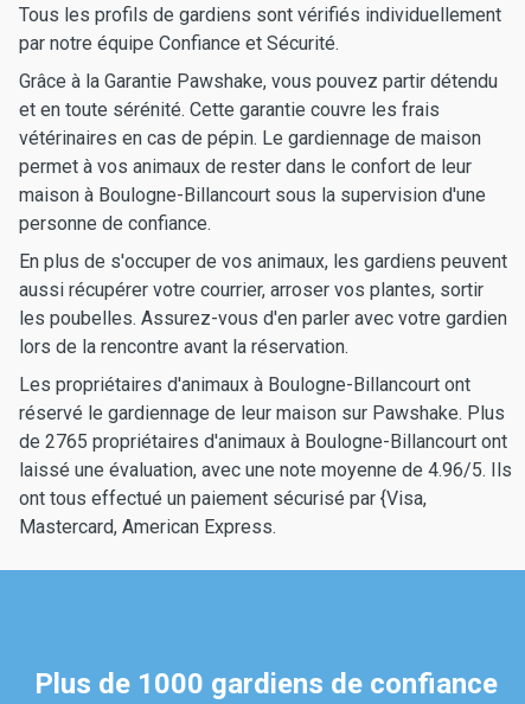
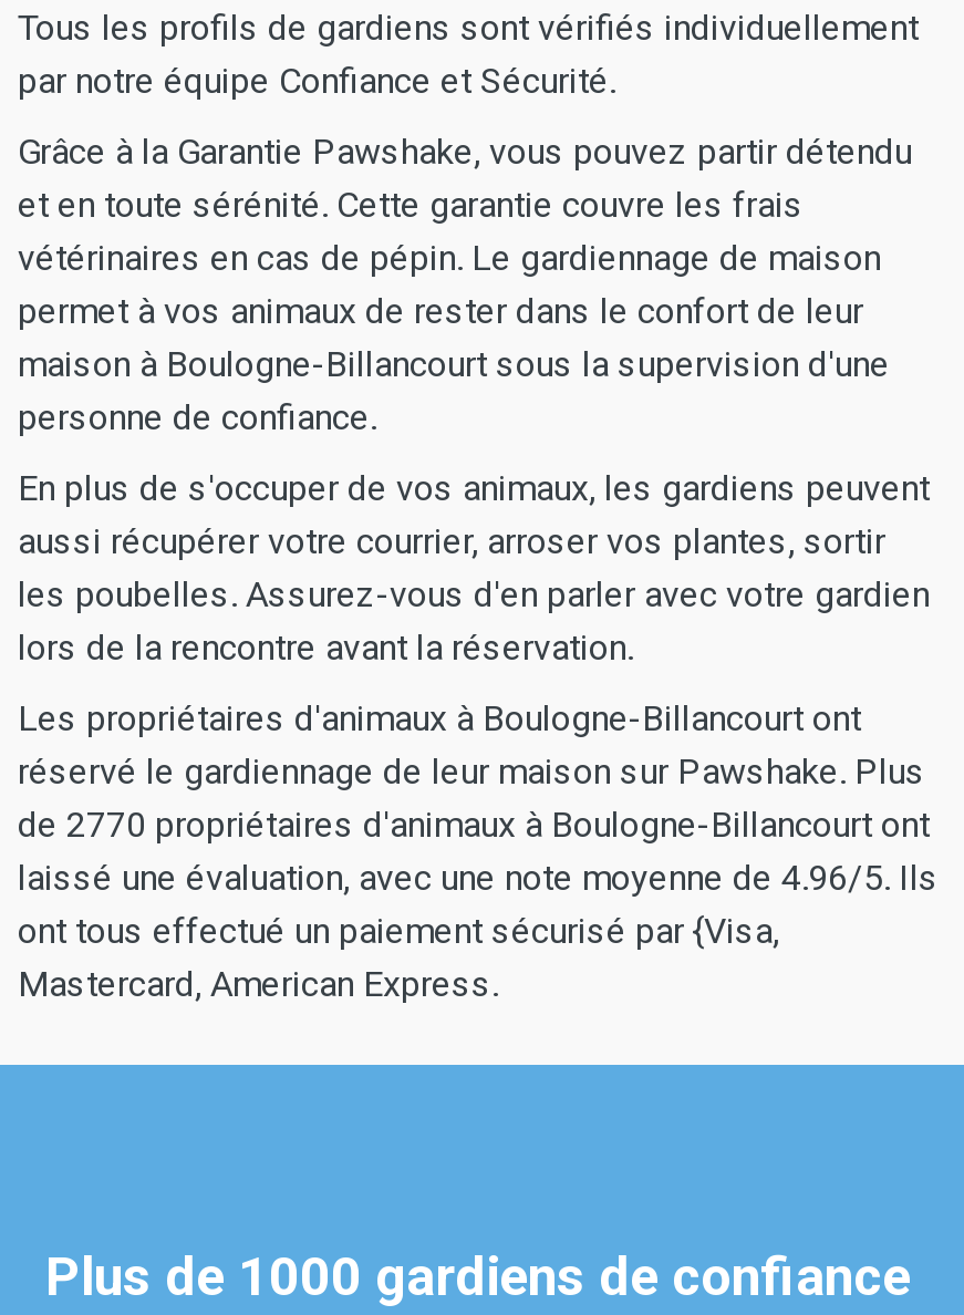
- de 2765 propriétaires d'animaux à Boulogne-Billancourt ont
+ de 2770 propriétaires d'animaux à Boulogne-Billancourt ont
